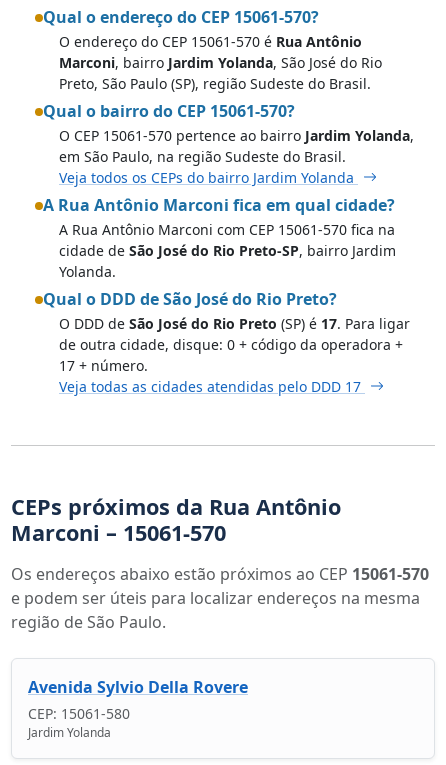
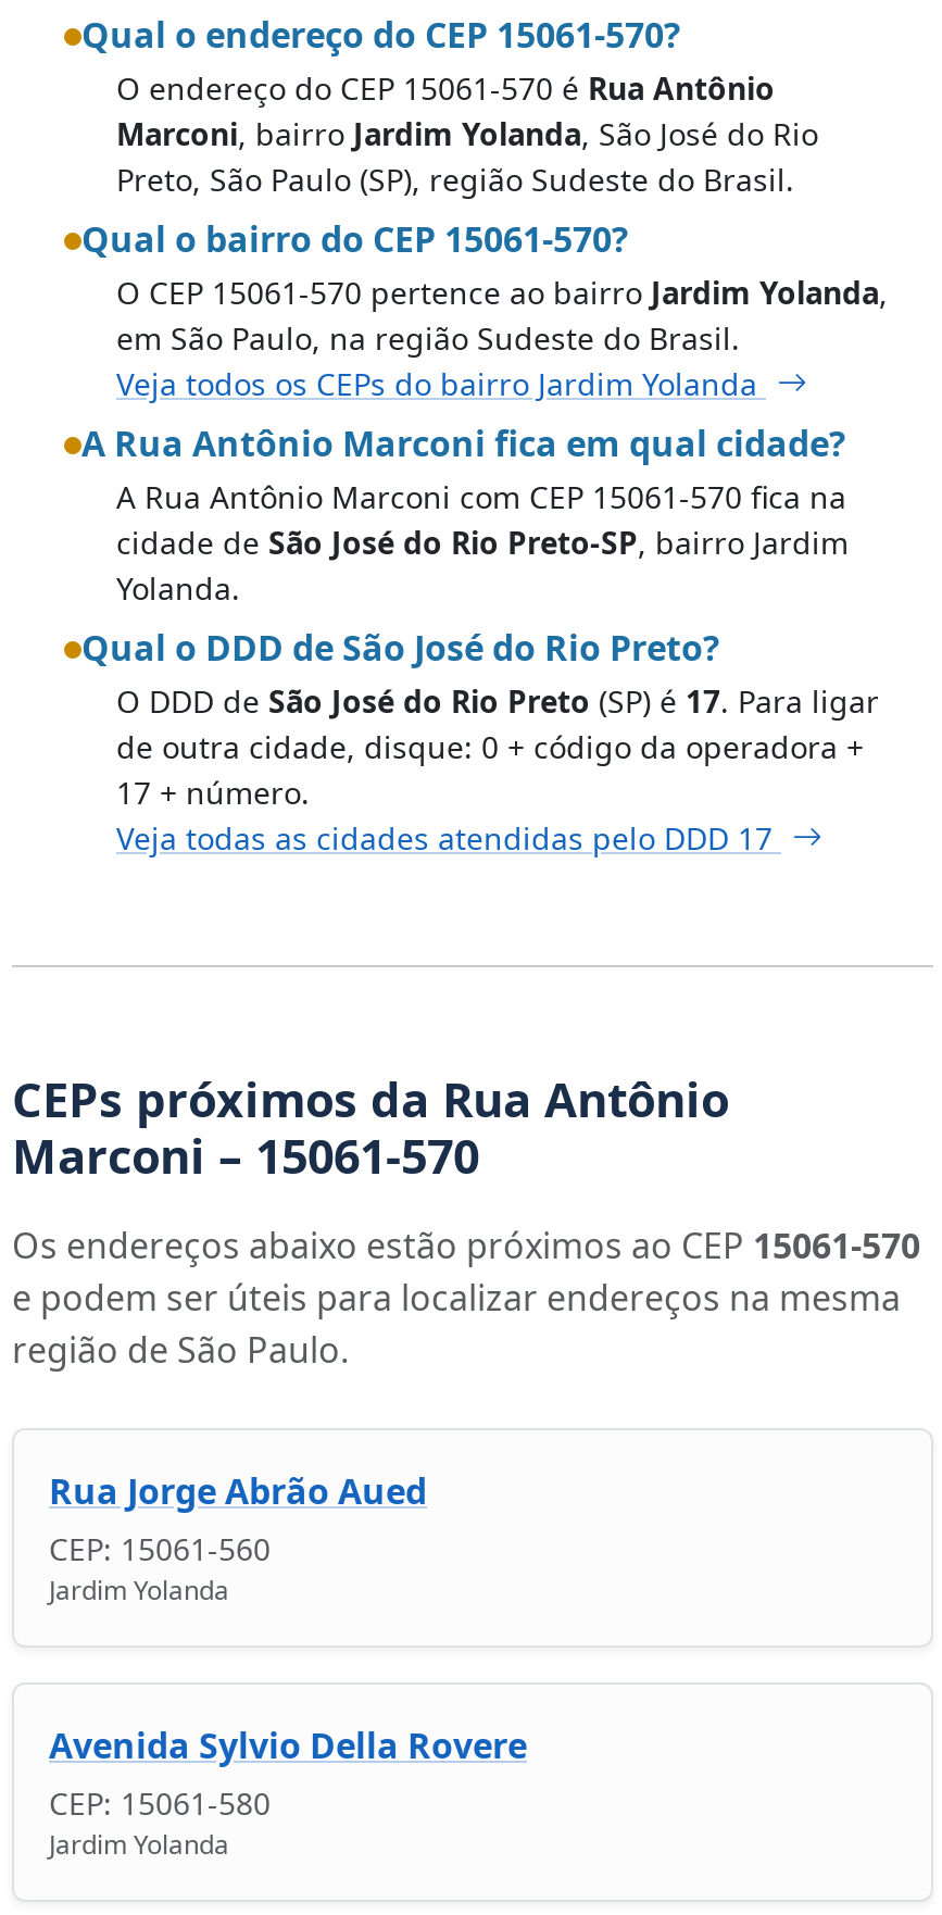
+ Rua Jorge Abrão Aued
+ CEP: 15061-560
+ Jardim Yolanda
